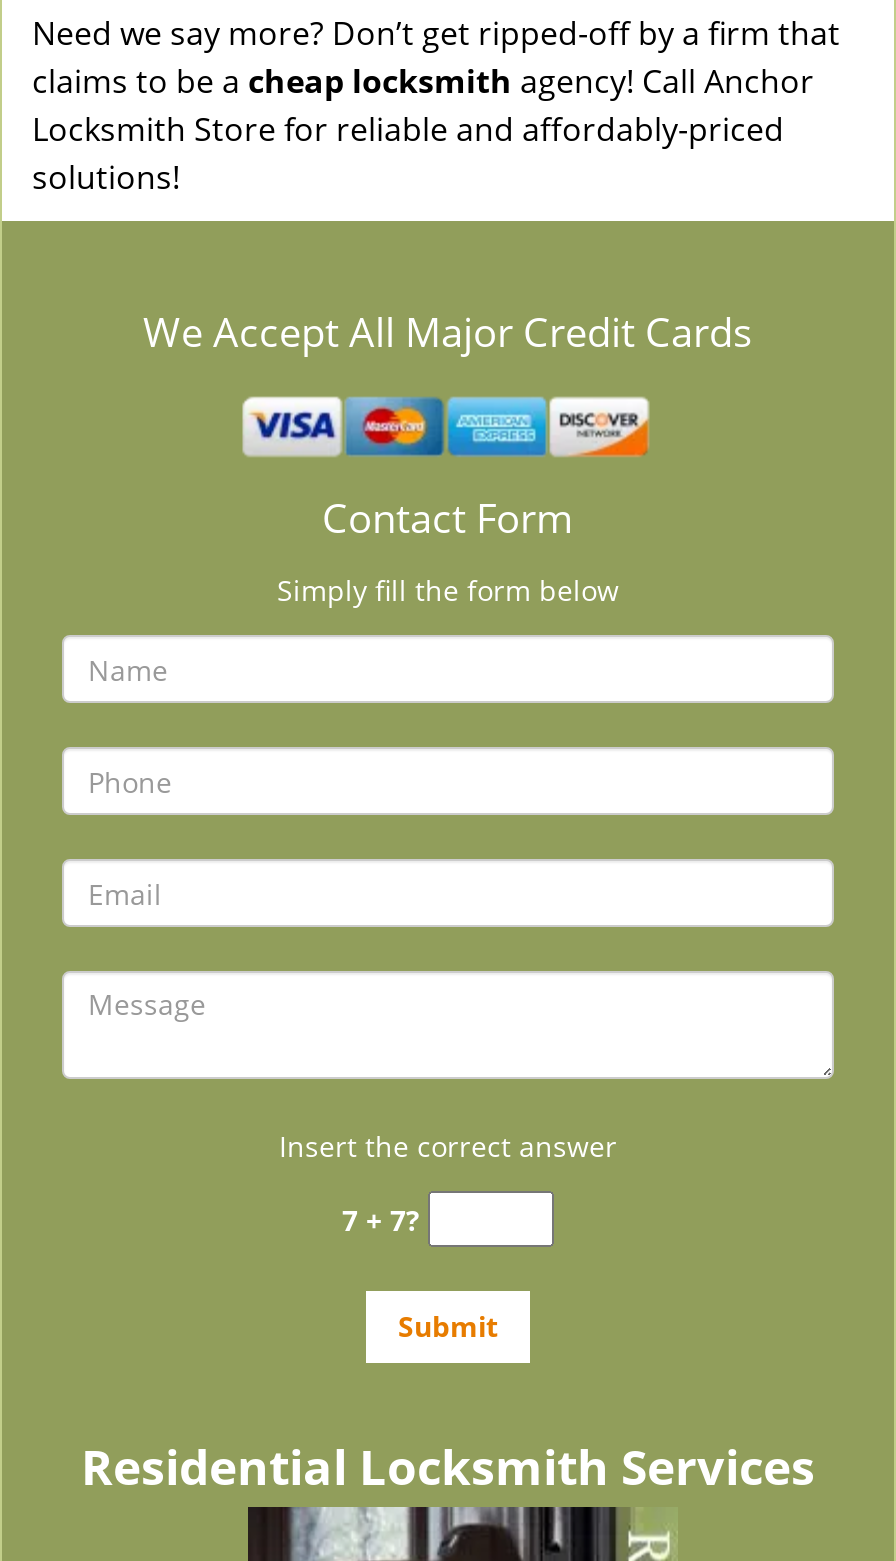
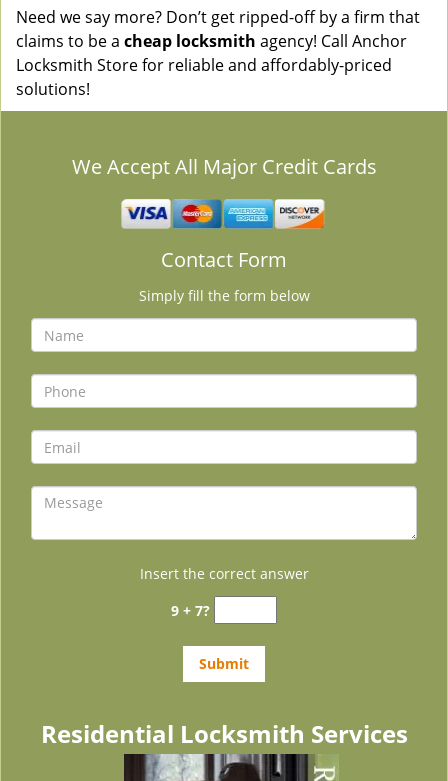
- 7 + 7?
+ 9 + 7?
